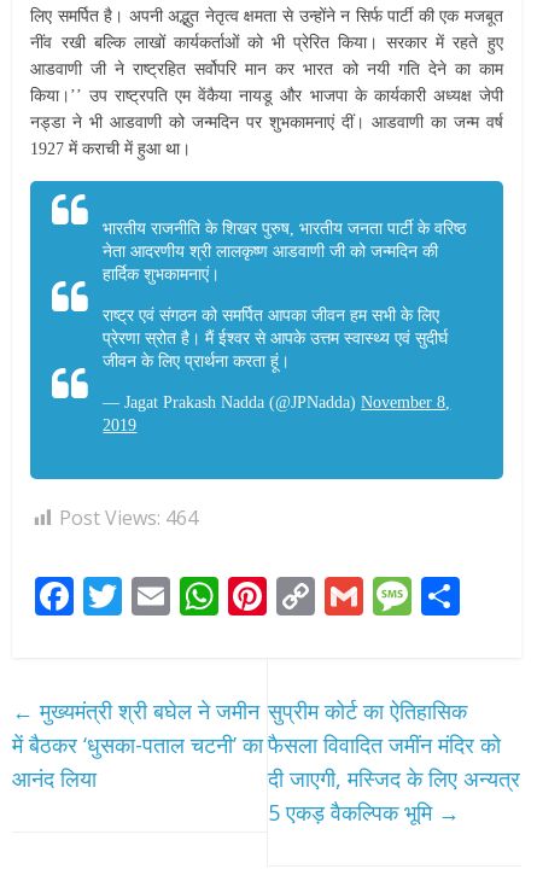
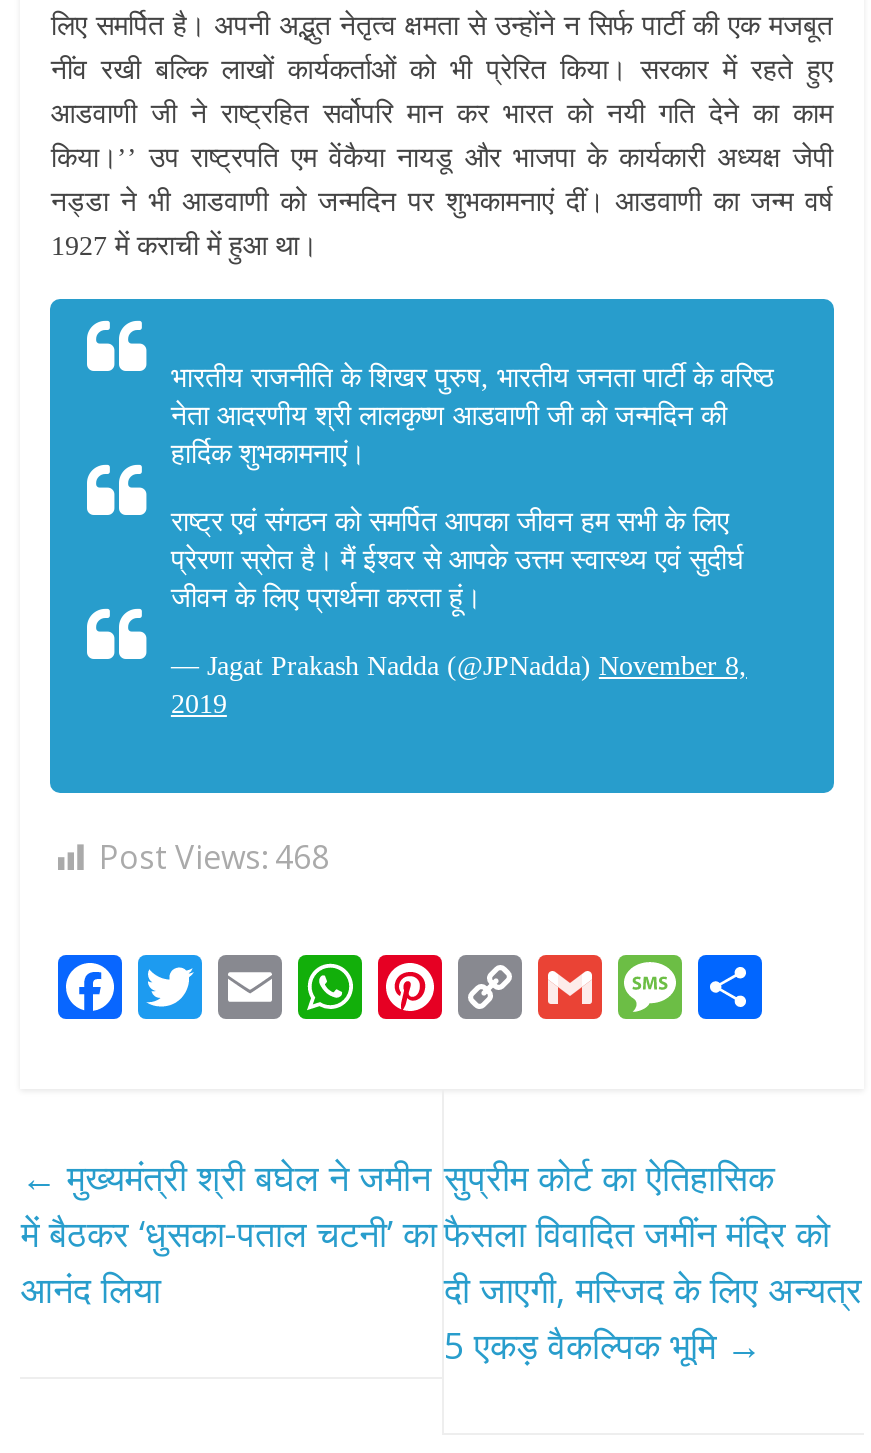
- Post Views: 464
+ Post Views: 468
